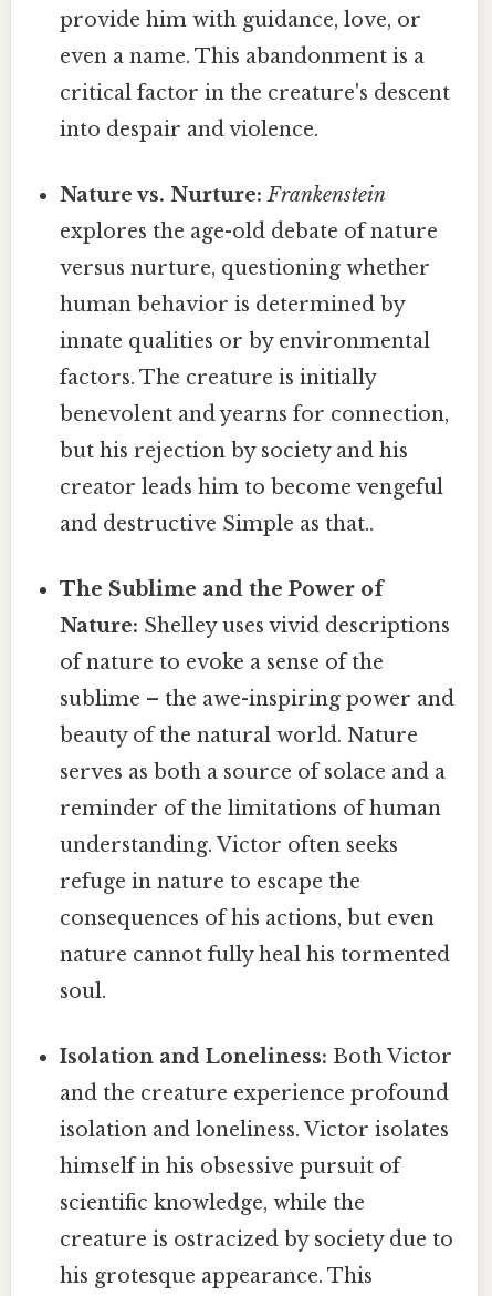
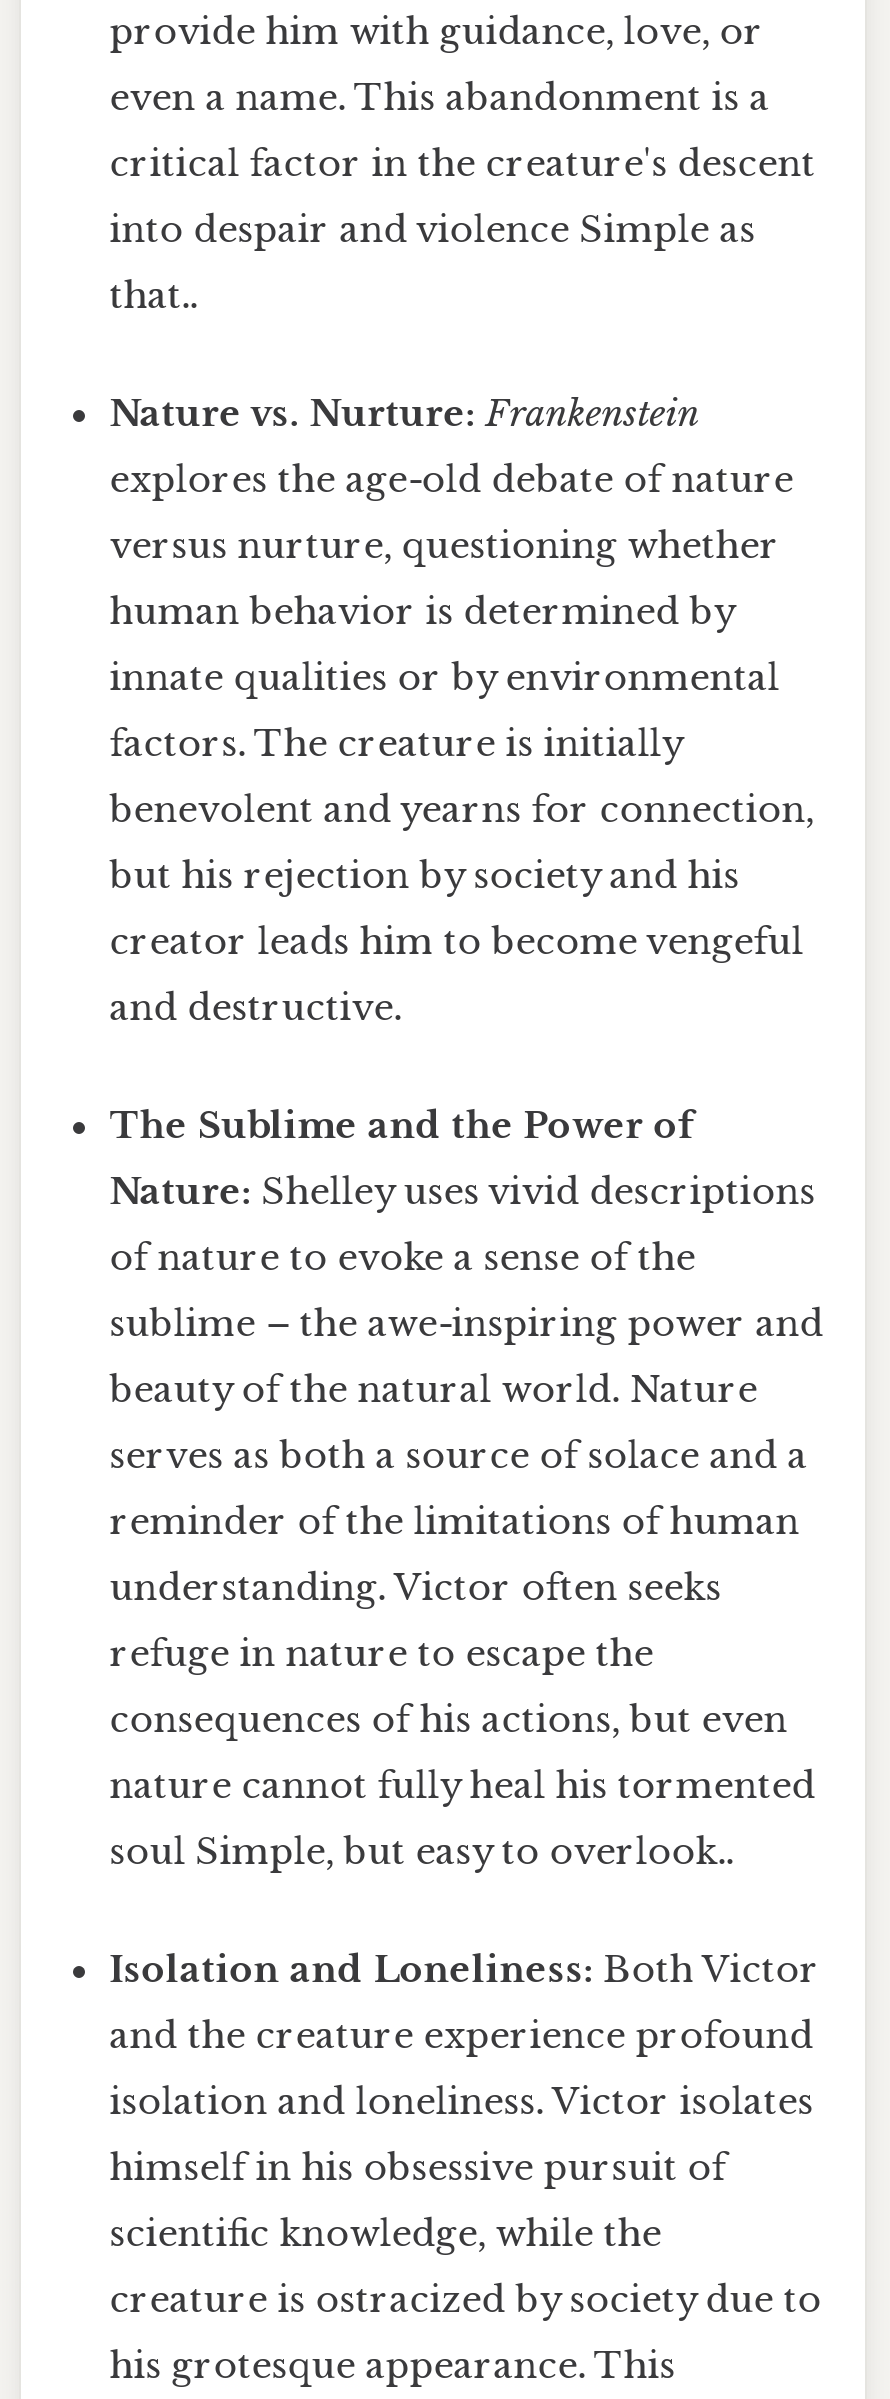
- into despair and violence.
+ into despair and violence Simple as
+ that..

- and destructive Simple as that..
+ and destructive.

- soul.
+ soul Simple, but easy to overlook..
